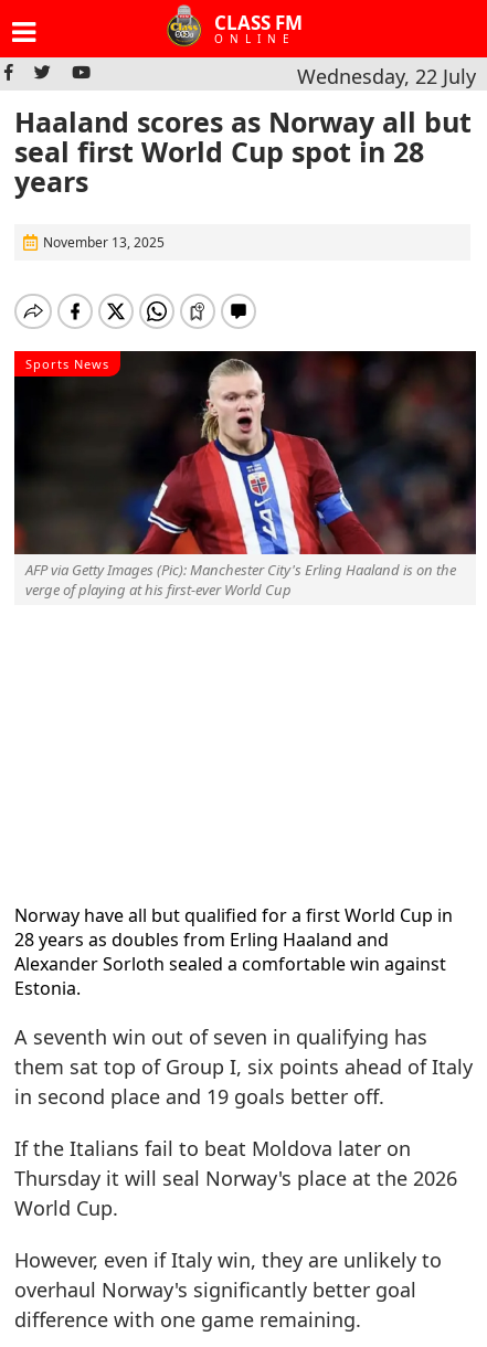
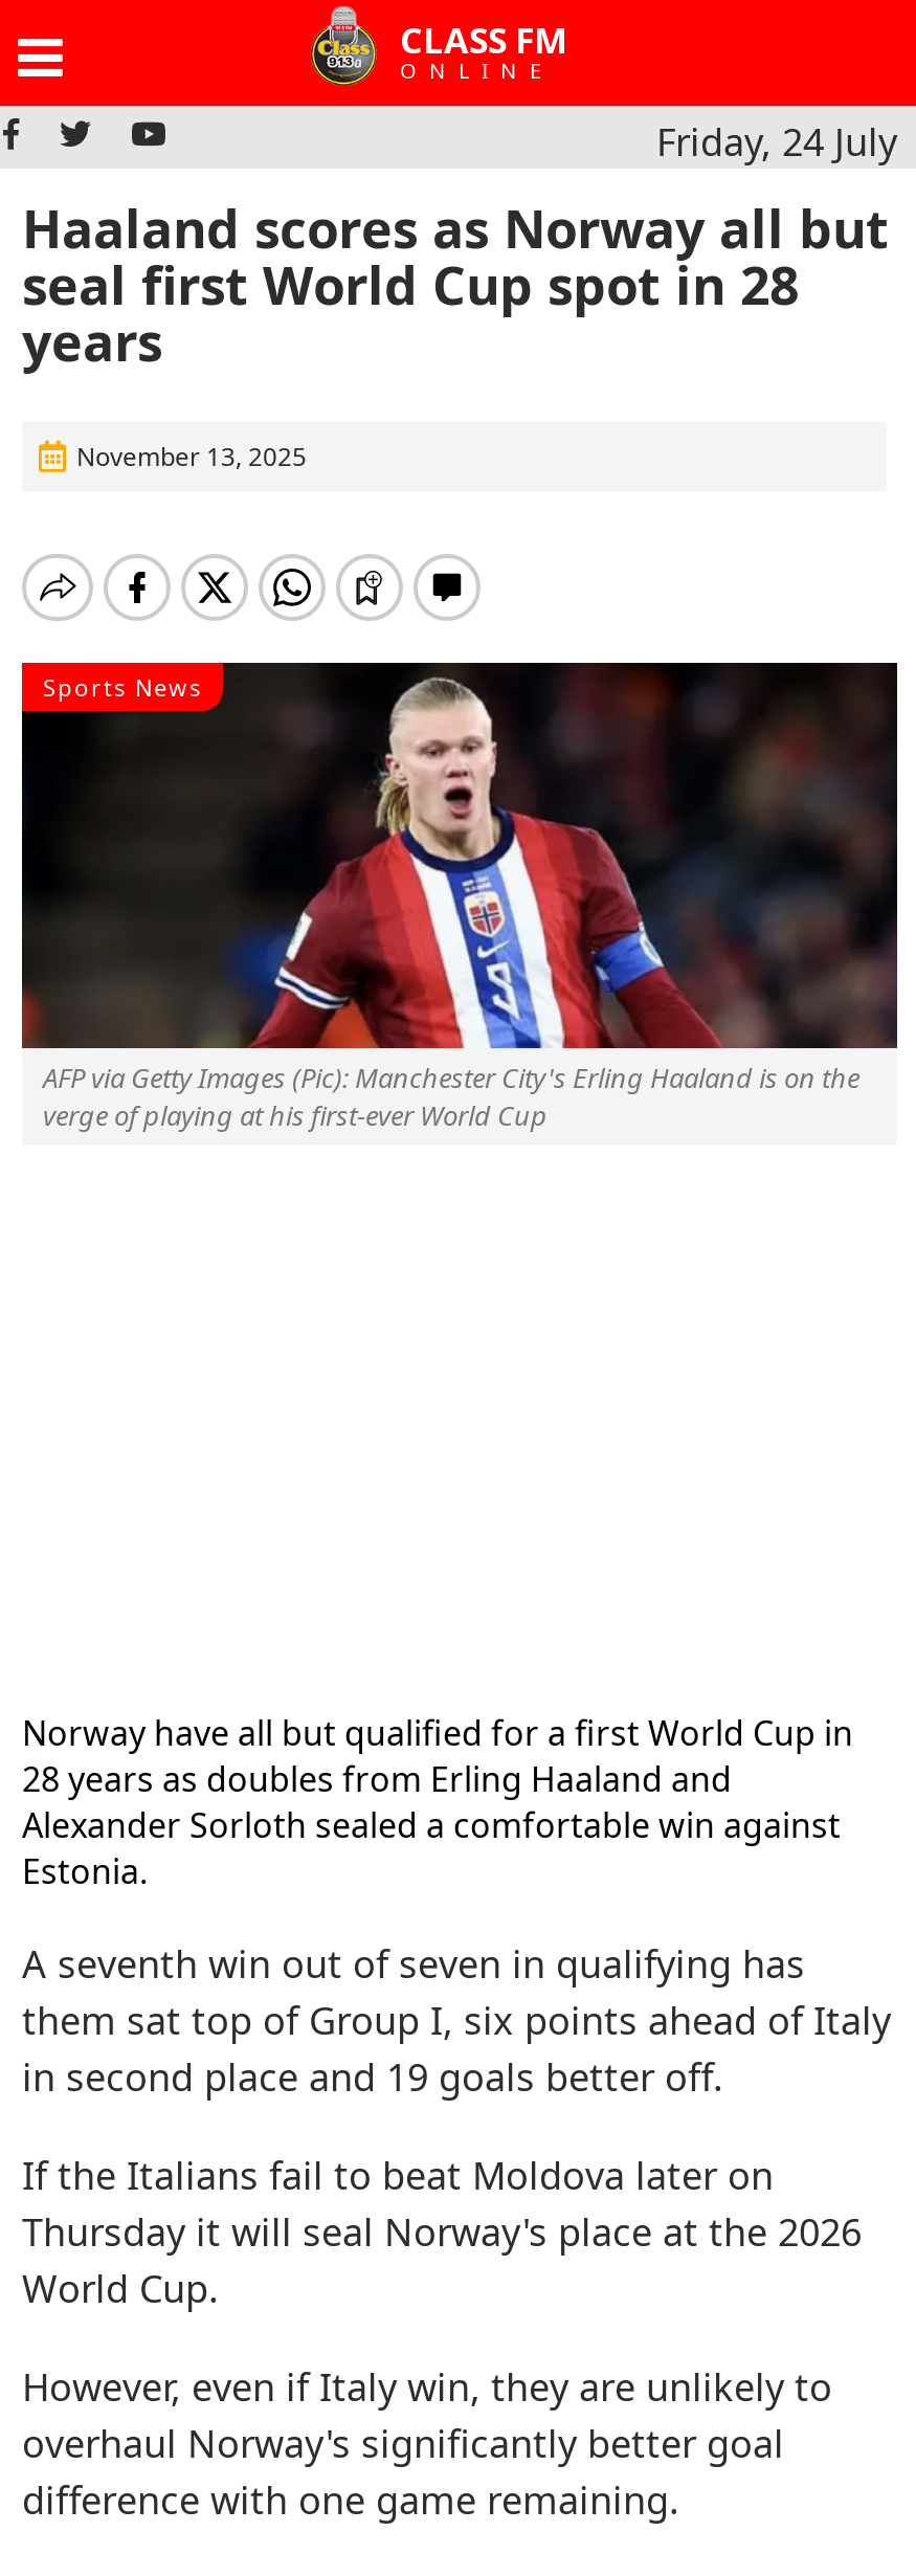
- Wednesday, 22 July
+ Friday, 24 July
